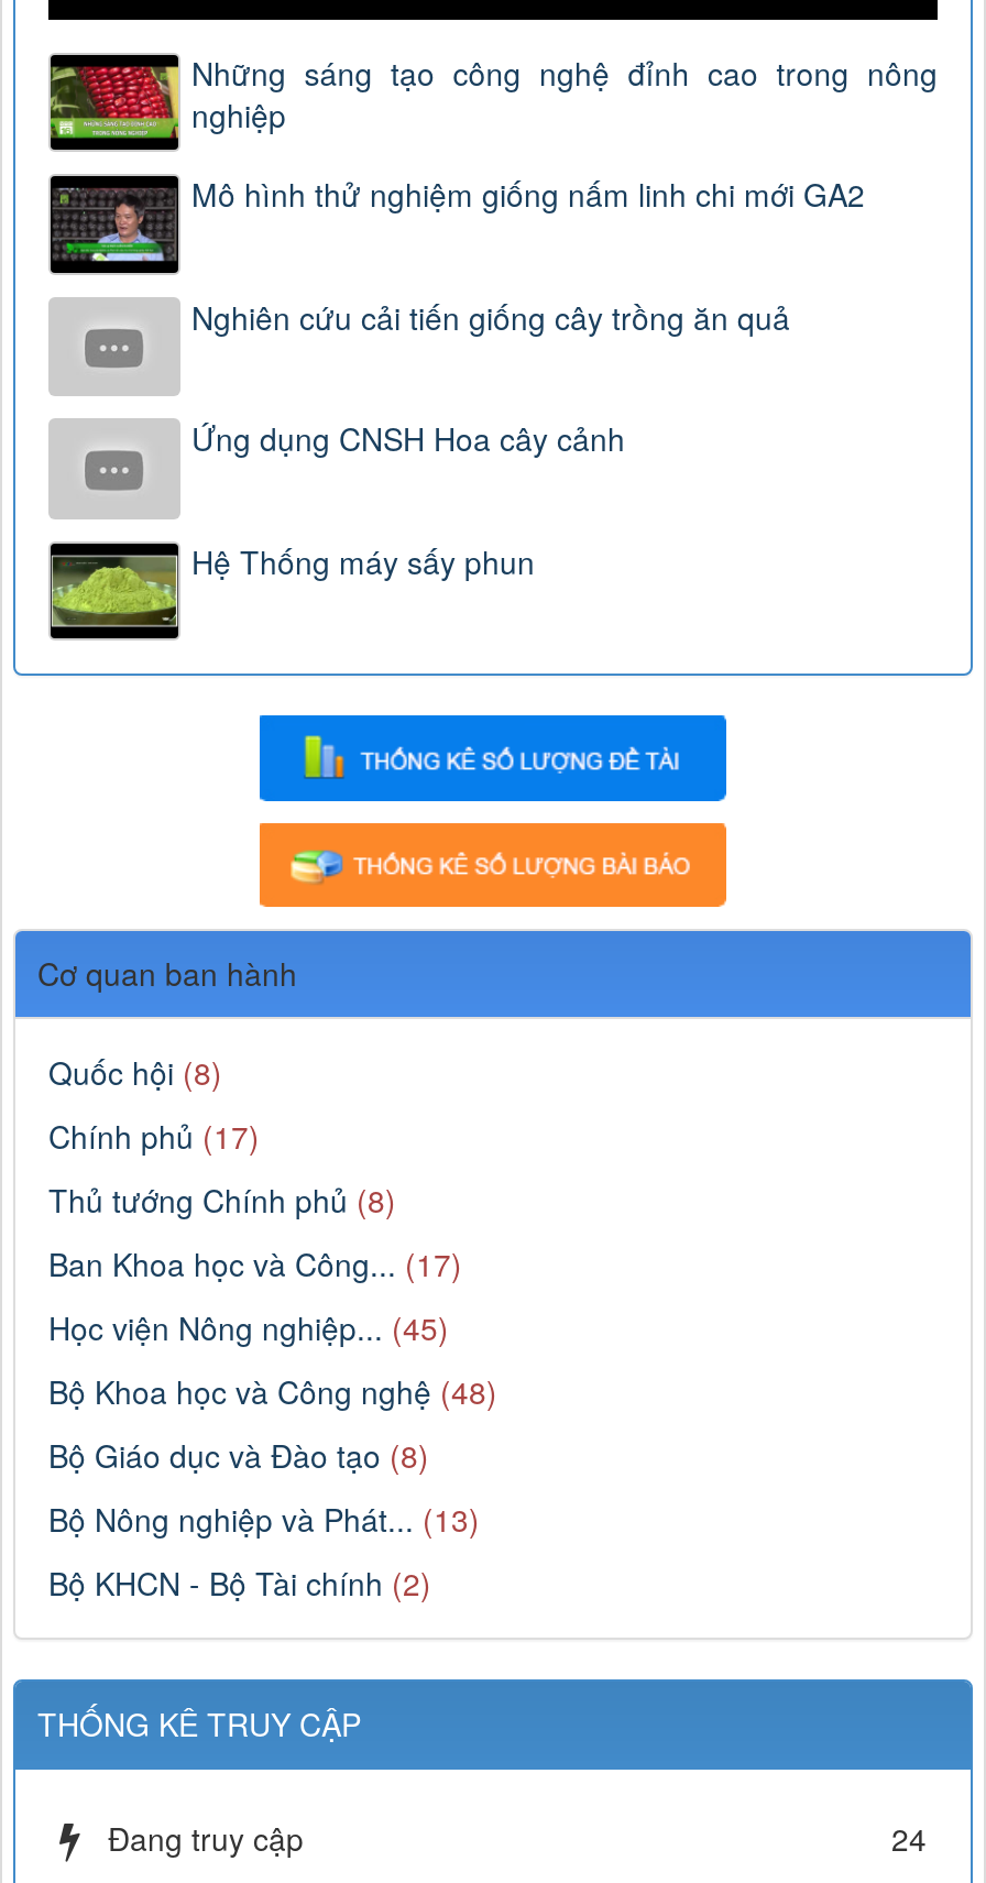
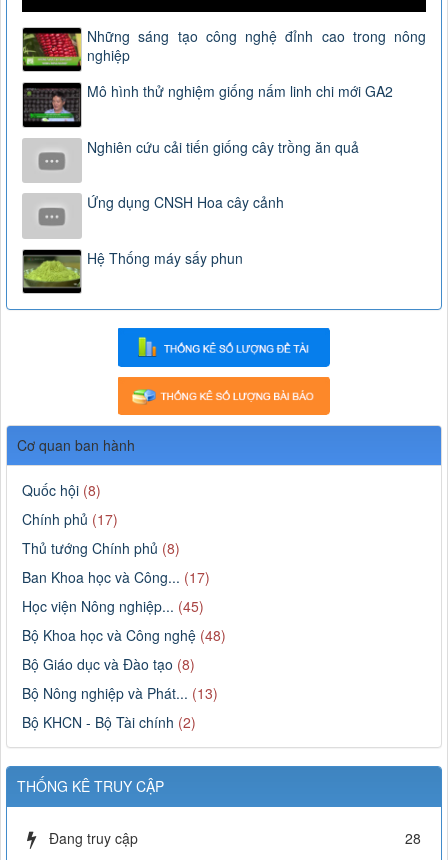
- 24
+ 28
